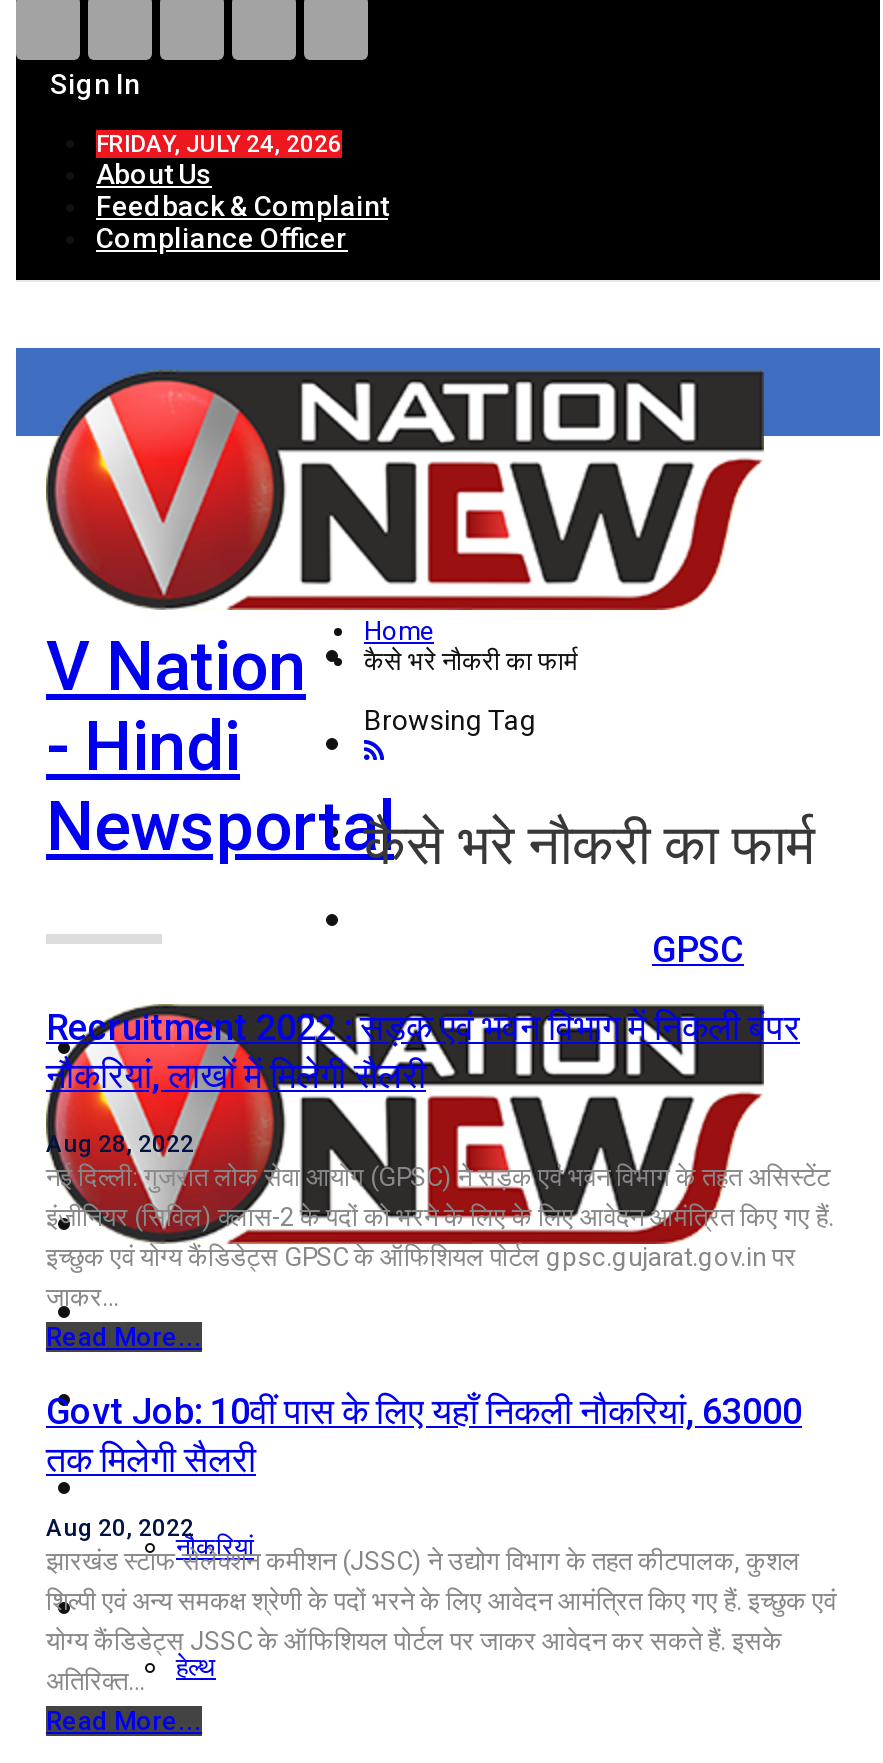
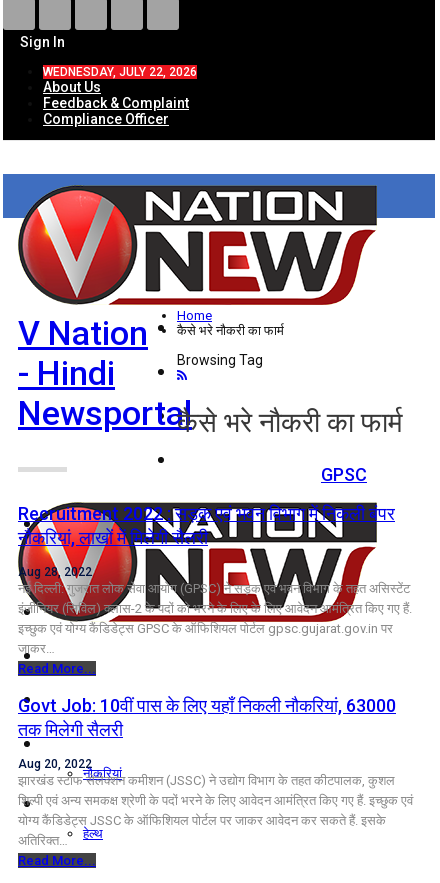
- FRIDAY, JULY 24, 2026
+ WEDNESDAY, JULY 22, 2026
